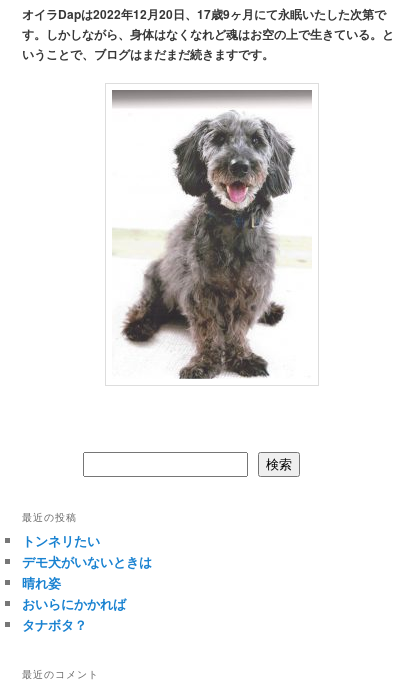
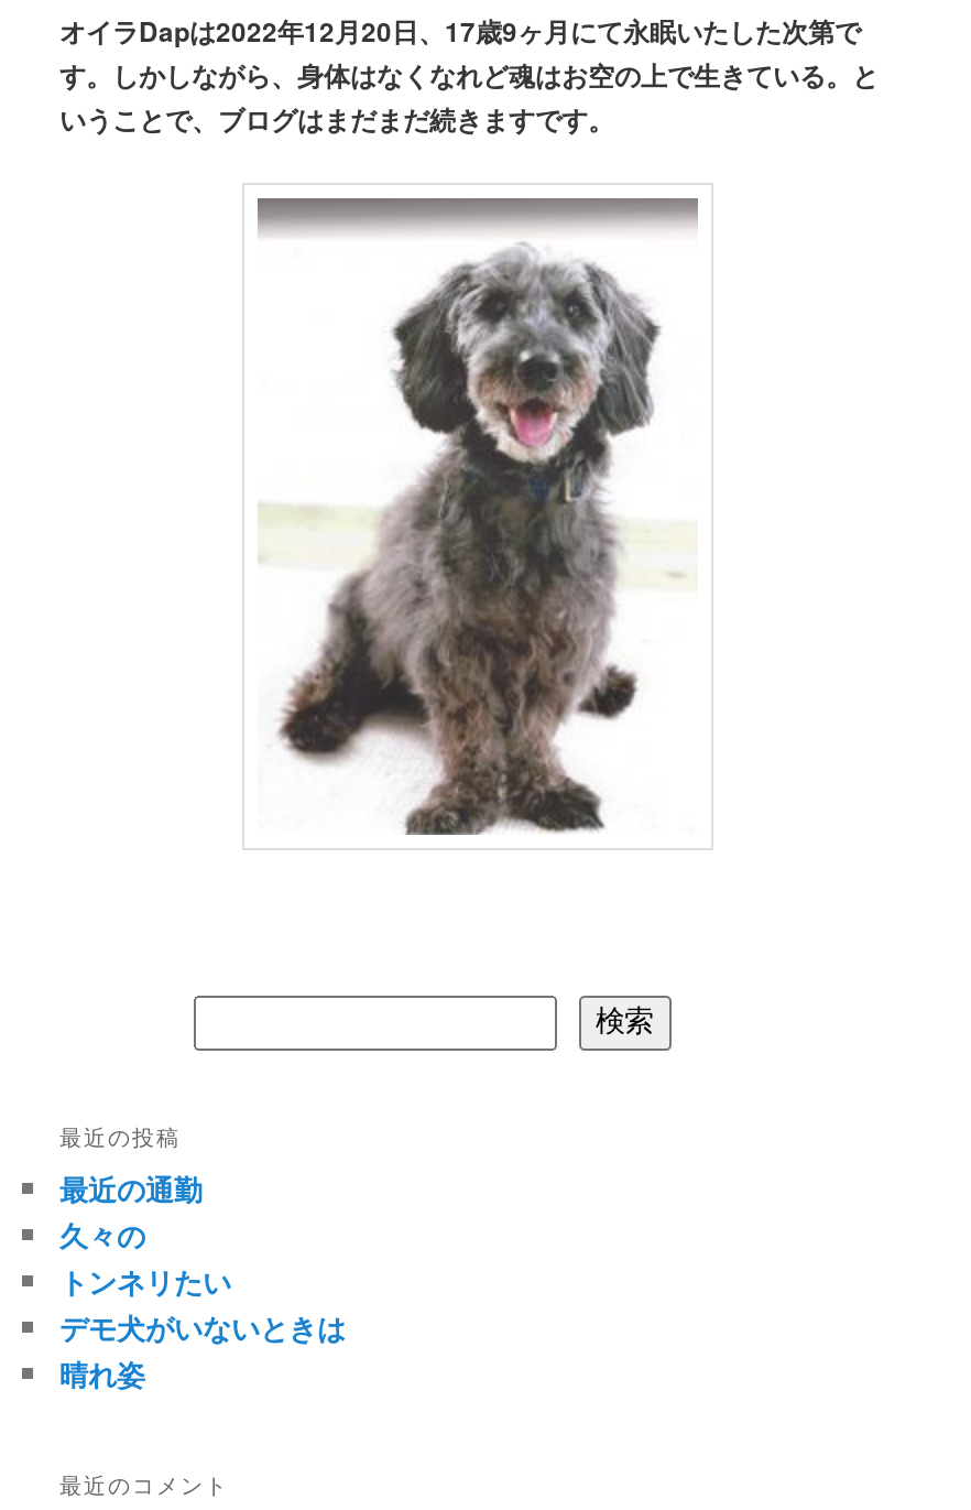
+ 最近の通勤
+ 久々の

moved down: トンネリたい | デモ犬がいないときは | 晴れ姿

- おいらにかかれば
- タナボタ？
